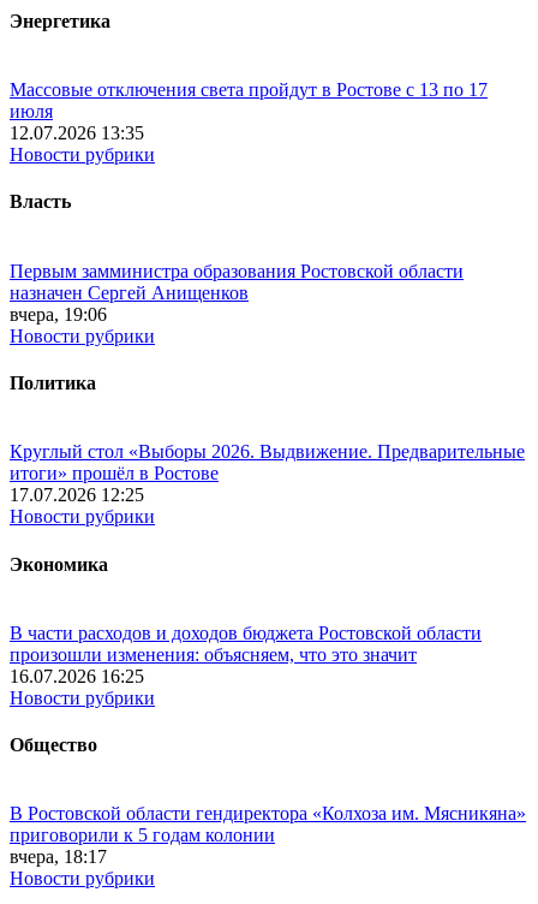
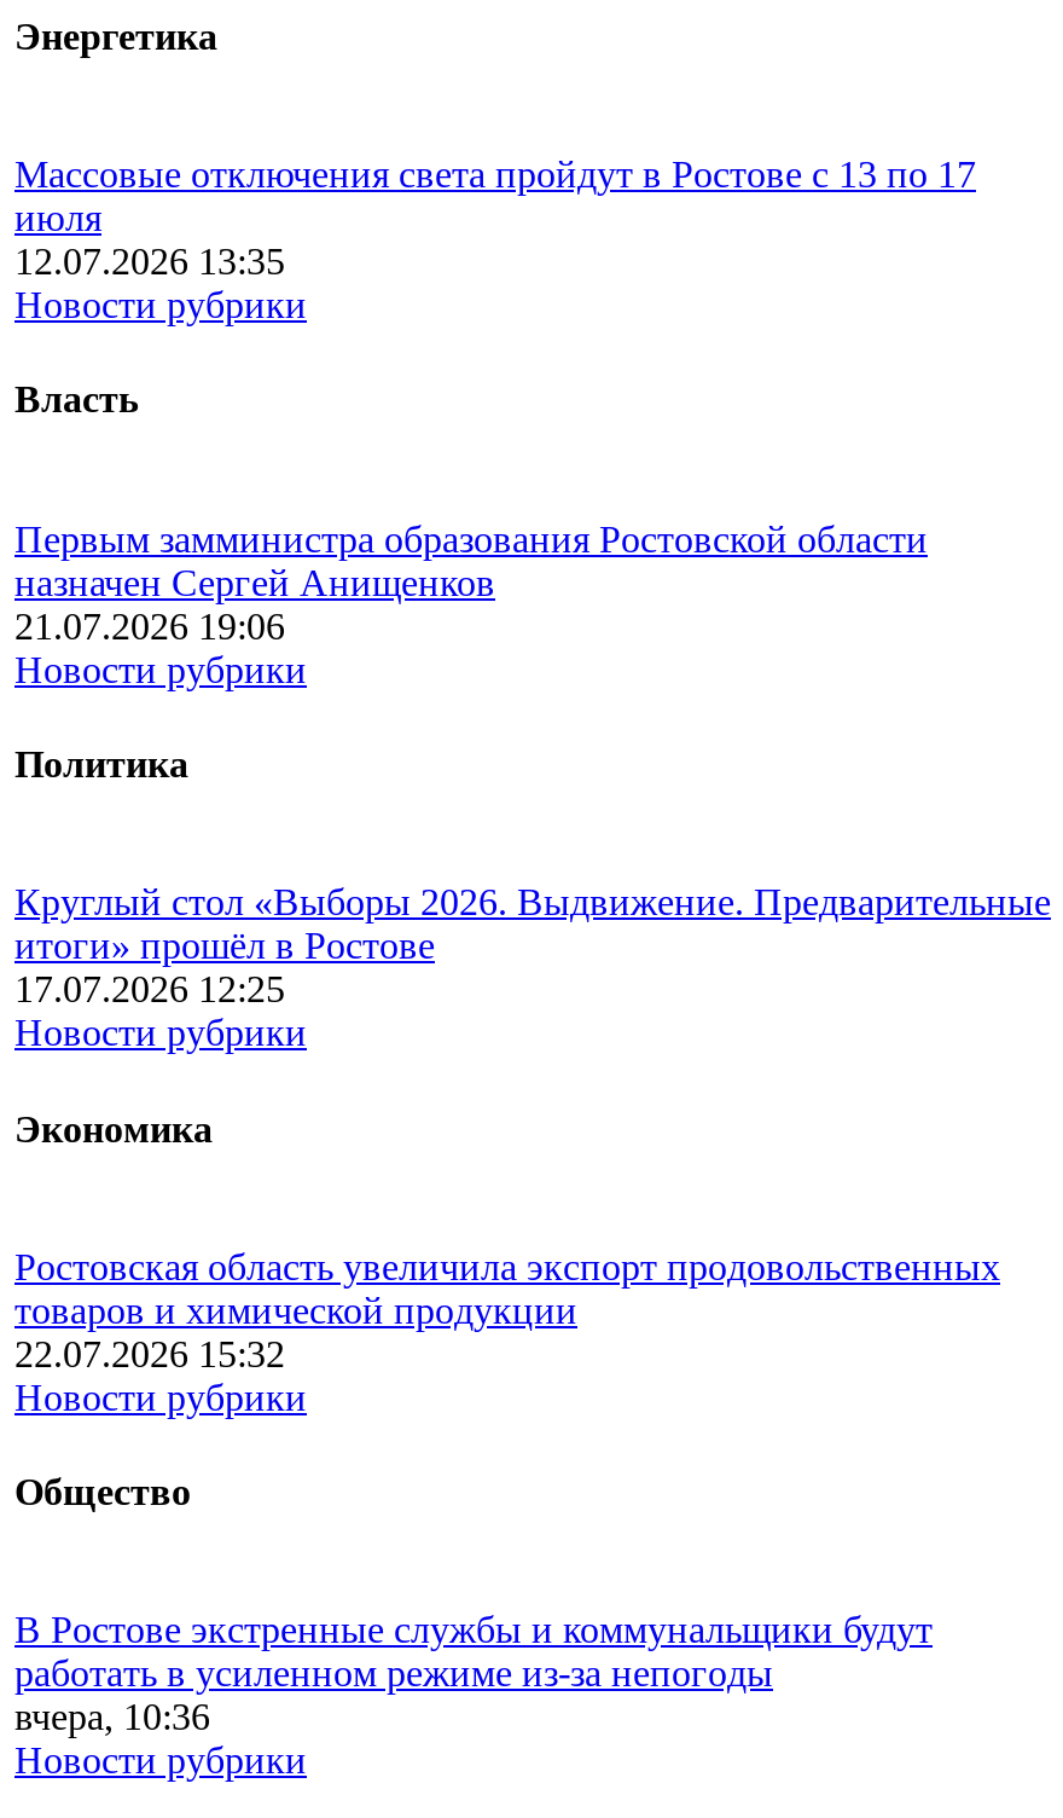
- вчера, 19:06
+ 21.07.2026 19:06

- В части расходов и доходов бюджета Ростовской области
- произошли изменения: объясняем, что это значит
- 16.07.2026 16:25
+ Ростовская область увеличила экспорт продовольственных
+ товаров и химической продукции
+ 22.07.2026 15:32

- В Ростовской области гендиректора «Колхоза им. Мясникяна»
- приговорили к 5 годам колонии
- вчера, 18:17
+ В Ростове экстренные службы и коммунальщики будут
+ работать в усиленном режиме из-за непогоды
+ вчера, 10:36
